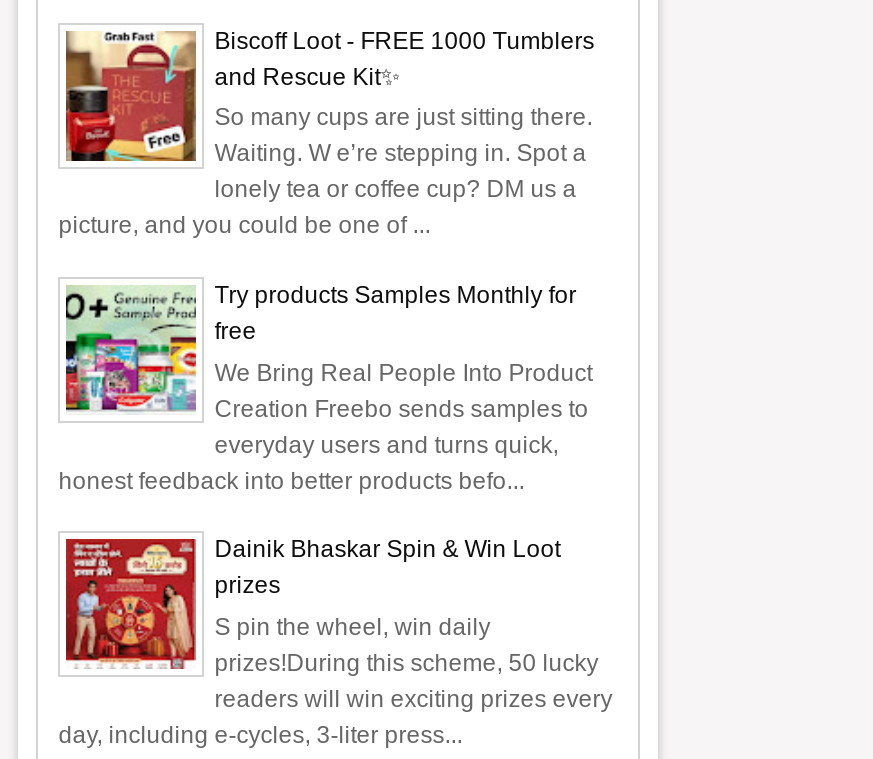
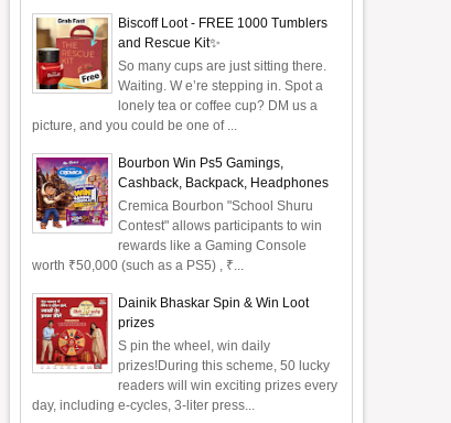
- [image]
- We Bring Real People Into Product
- Creation Freebo sends samples to
- everyday users and turns quick,
- honest feedback into better products befo...
+ [image]
+ Cremica Bourbon "School Shuru
+ Contest" allows participants to win
+ rewards like a Gaming Console
+ worth ₹50,000 (such as a PS5) , ₹...

- Try products Samples Monthly for
- free
+ Bourbon Win Ps5 Gamings,
+ Cashback, Backpack, Headphones
